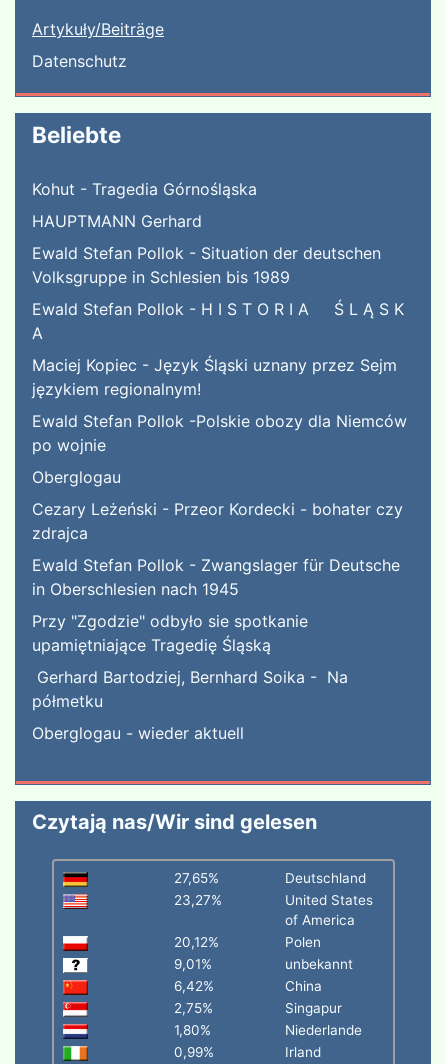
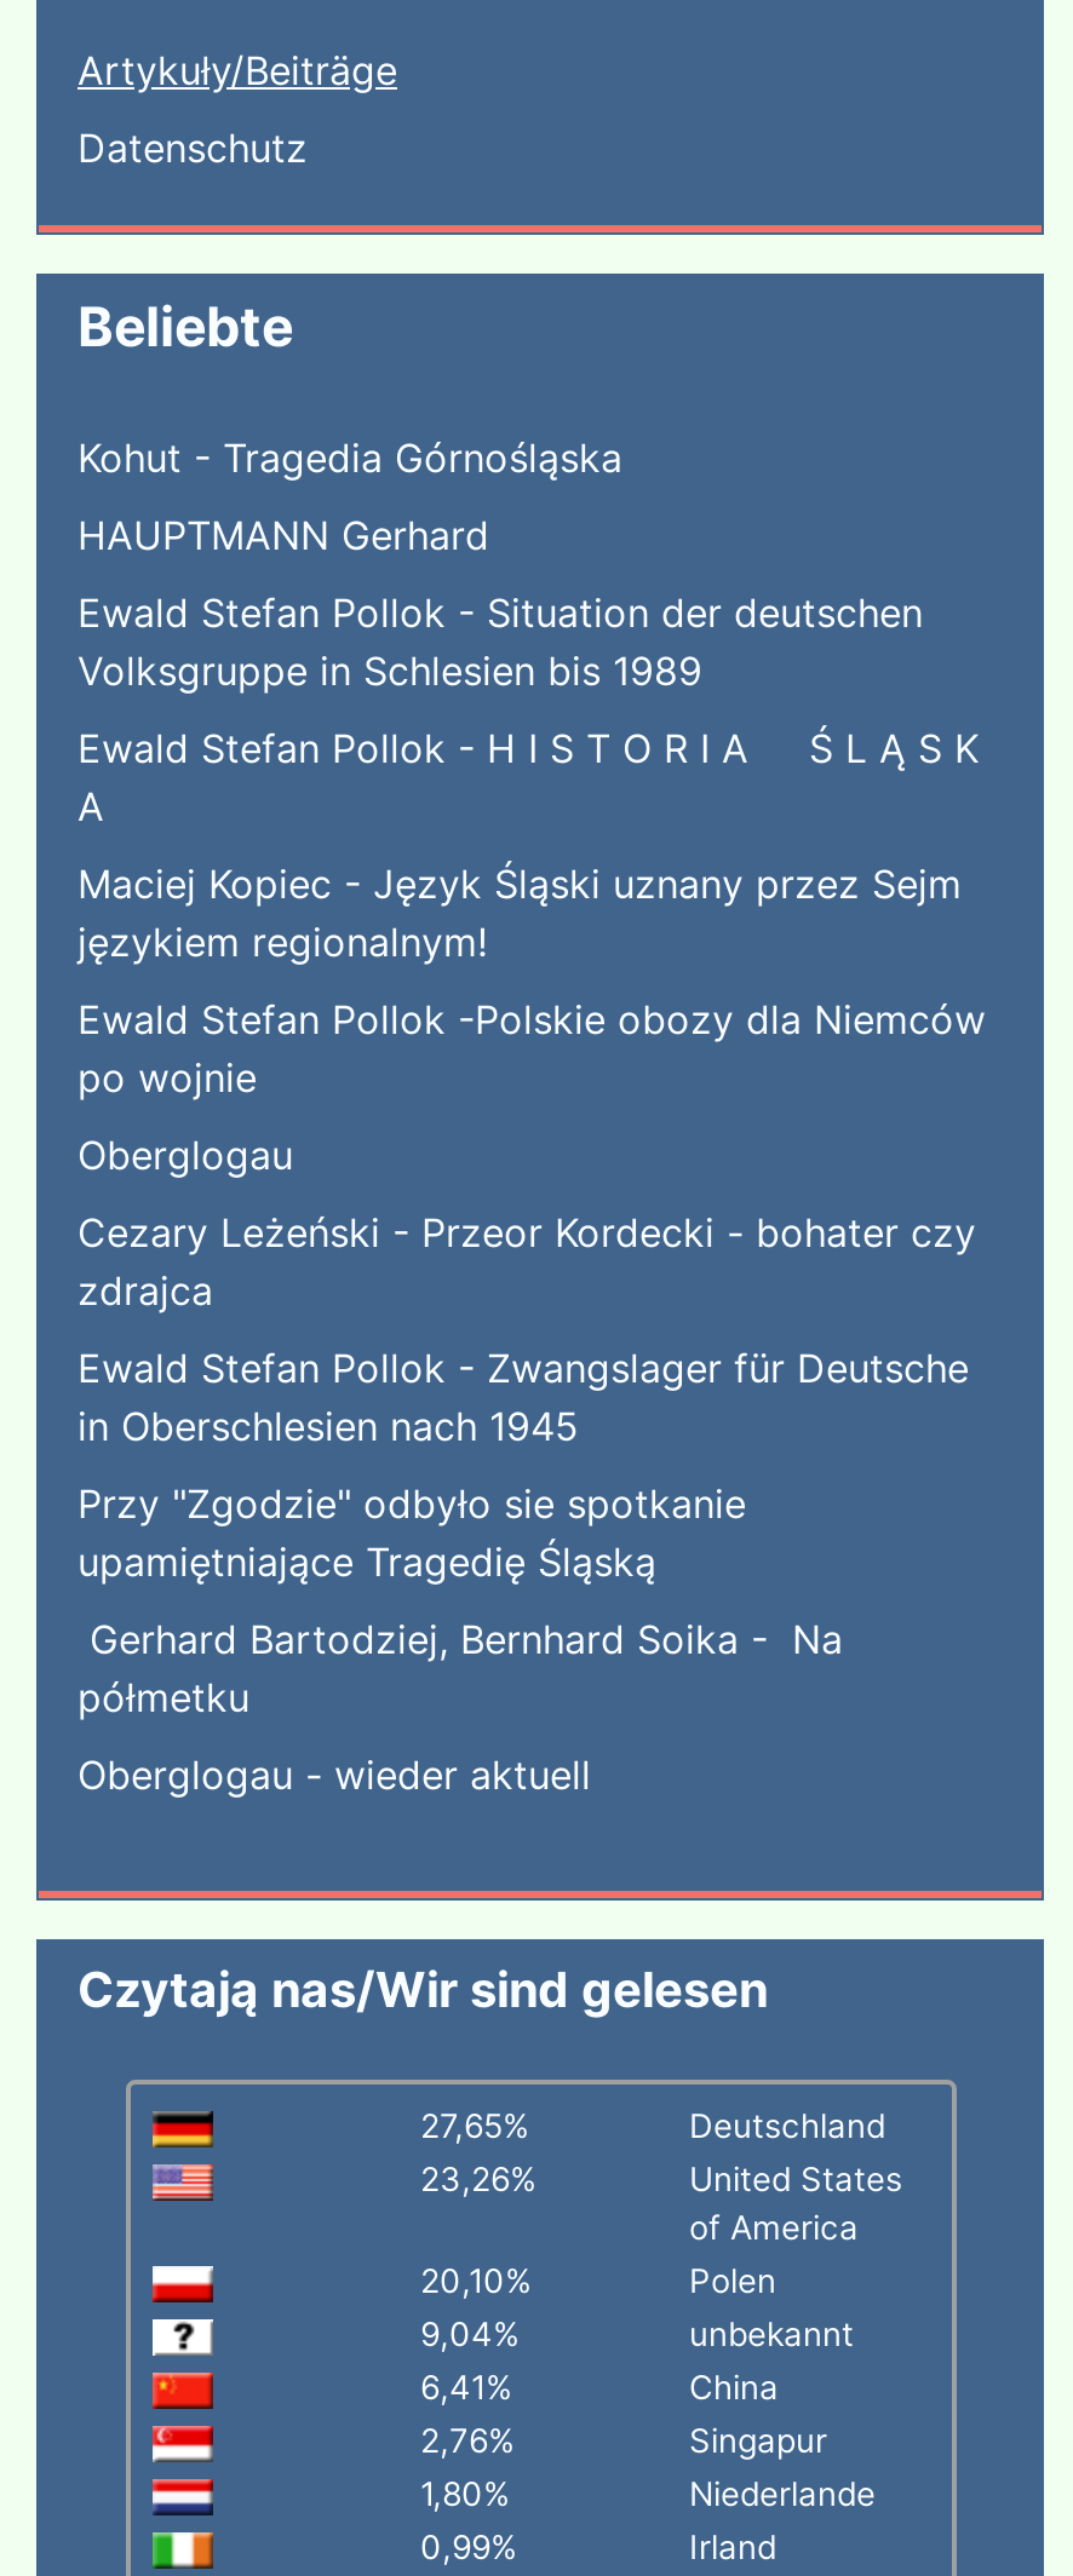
- 23,27%
+ 23,26%

- 20,12%
+ 20,10%

- 9,01%
+ 9,04%

- 6,42%
+ 6,41%

- 2,75%
+ 2,76%
